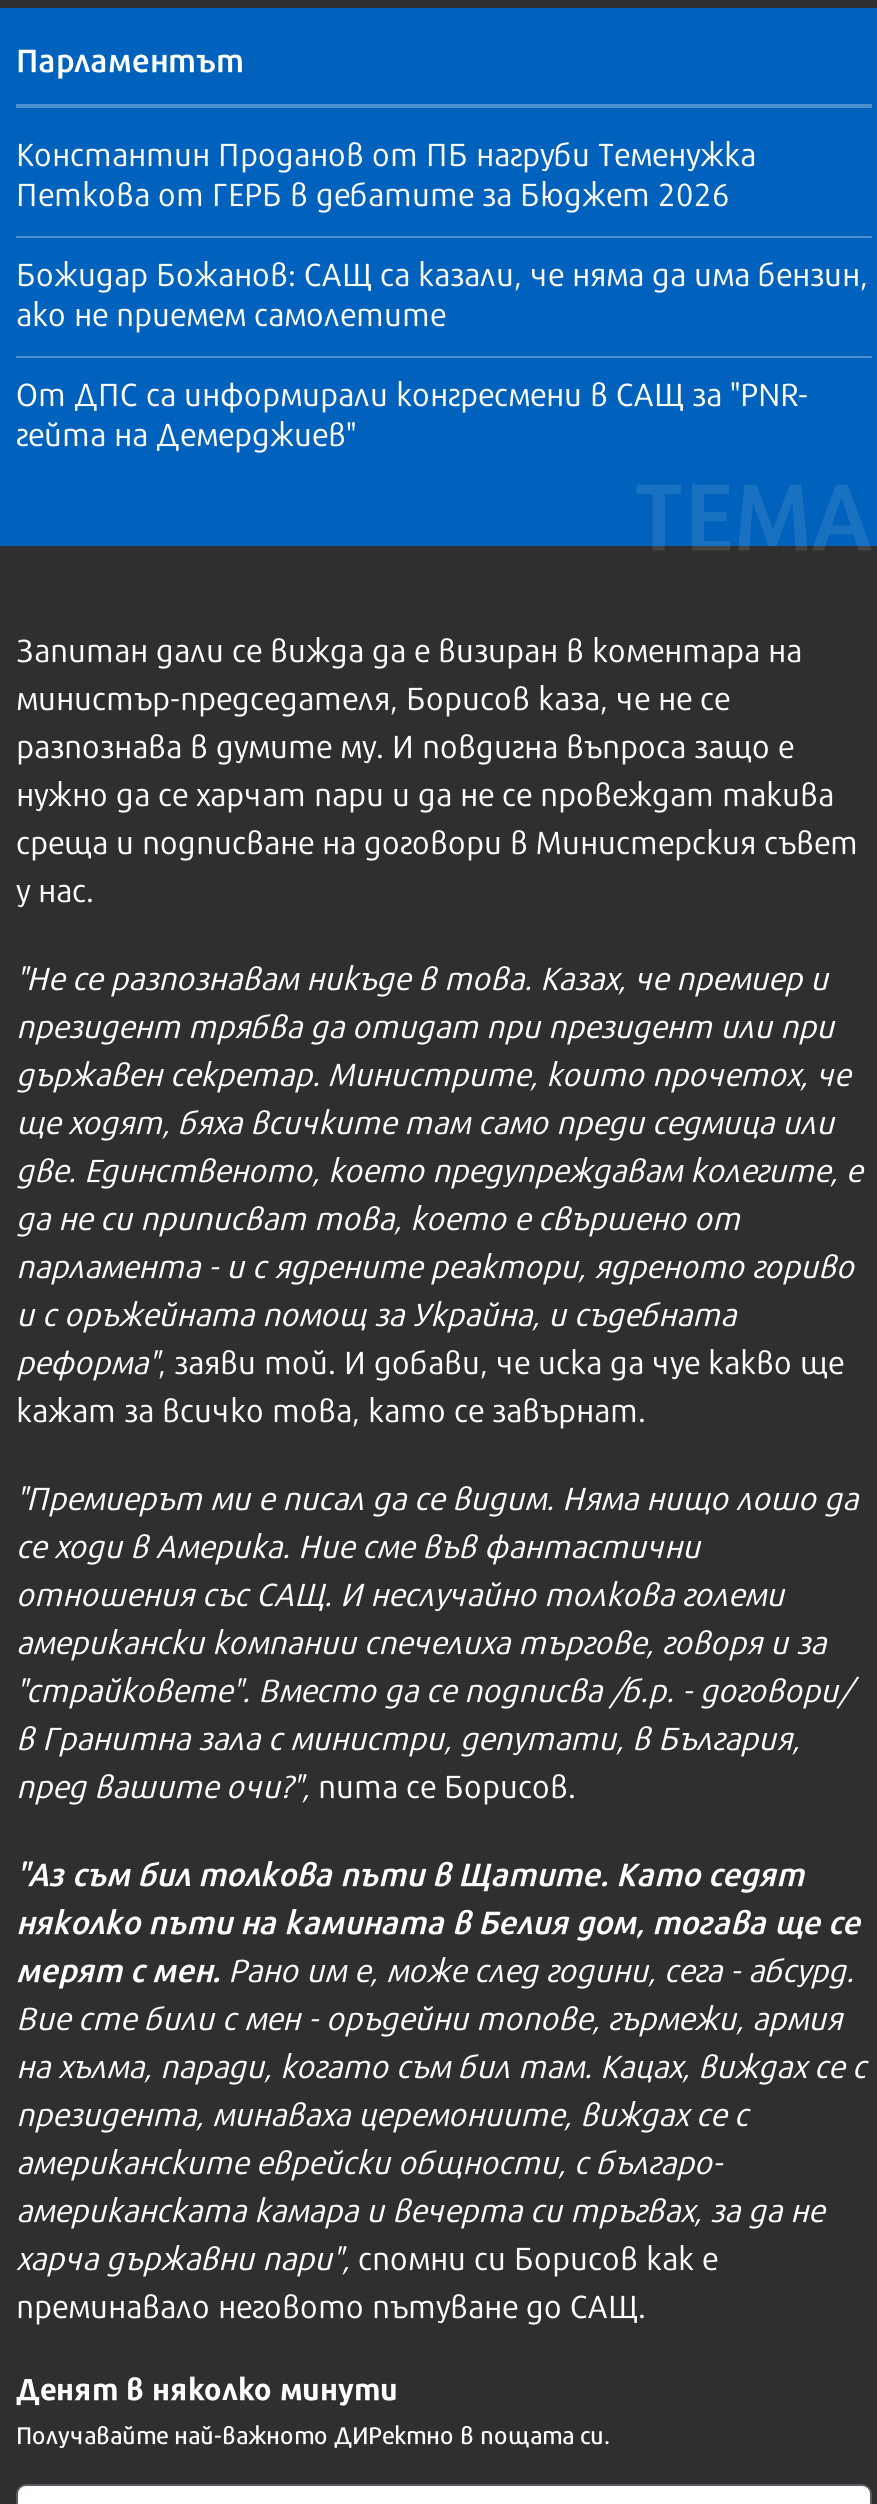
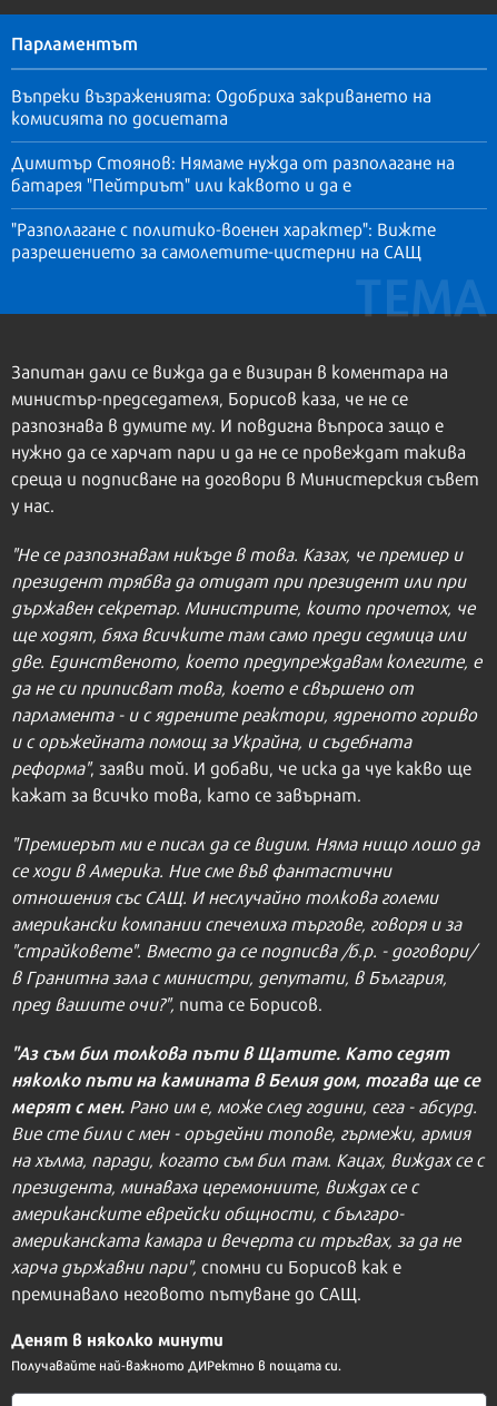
- Константин Проданов от ПБ нагруби Теменужка
- Петкова от ГЕРБ в дебатите за Бюджет 2026
+ Въпреки възраженията: Одобриха закриването на
+ комисията по досиетата

- Божидар Божанов: САЩ са казали, че няма да има бензин,
- ако не приемем самолетите
+ Димитър Стоянов: Нямаме нужда от разполагане на
+ батарея "Пейтриът" или каквото и да е

- От ДПС са информирали конгресмени в САЩ за "PNR-
- гейта на Демерджиев"
+ "Разполагане с политико-военен характер": Вижте
+ разрешението за самолетите-цистерни на САЩ
